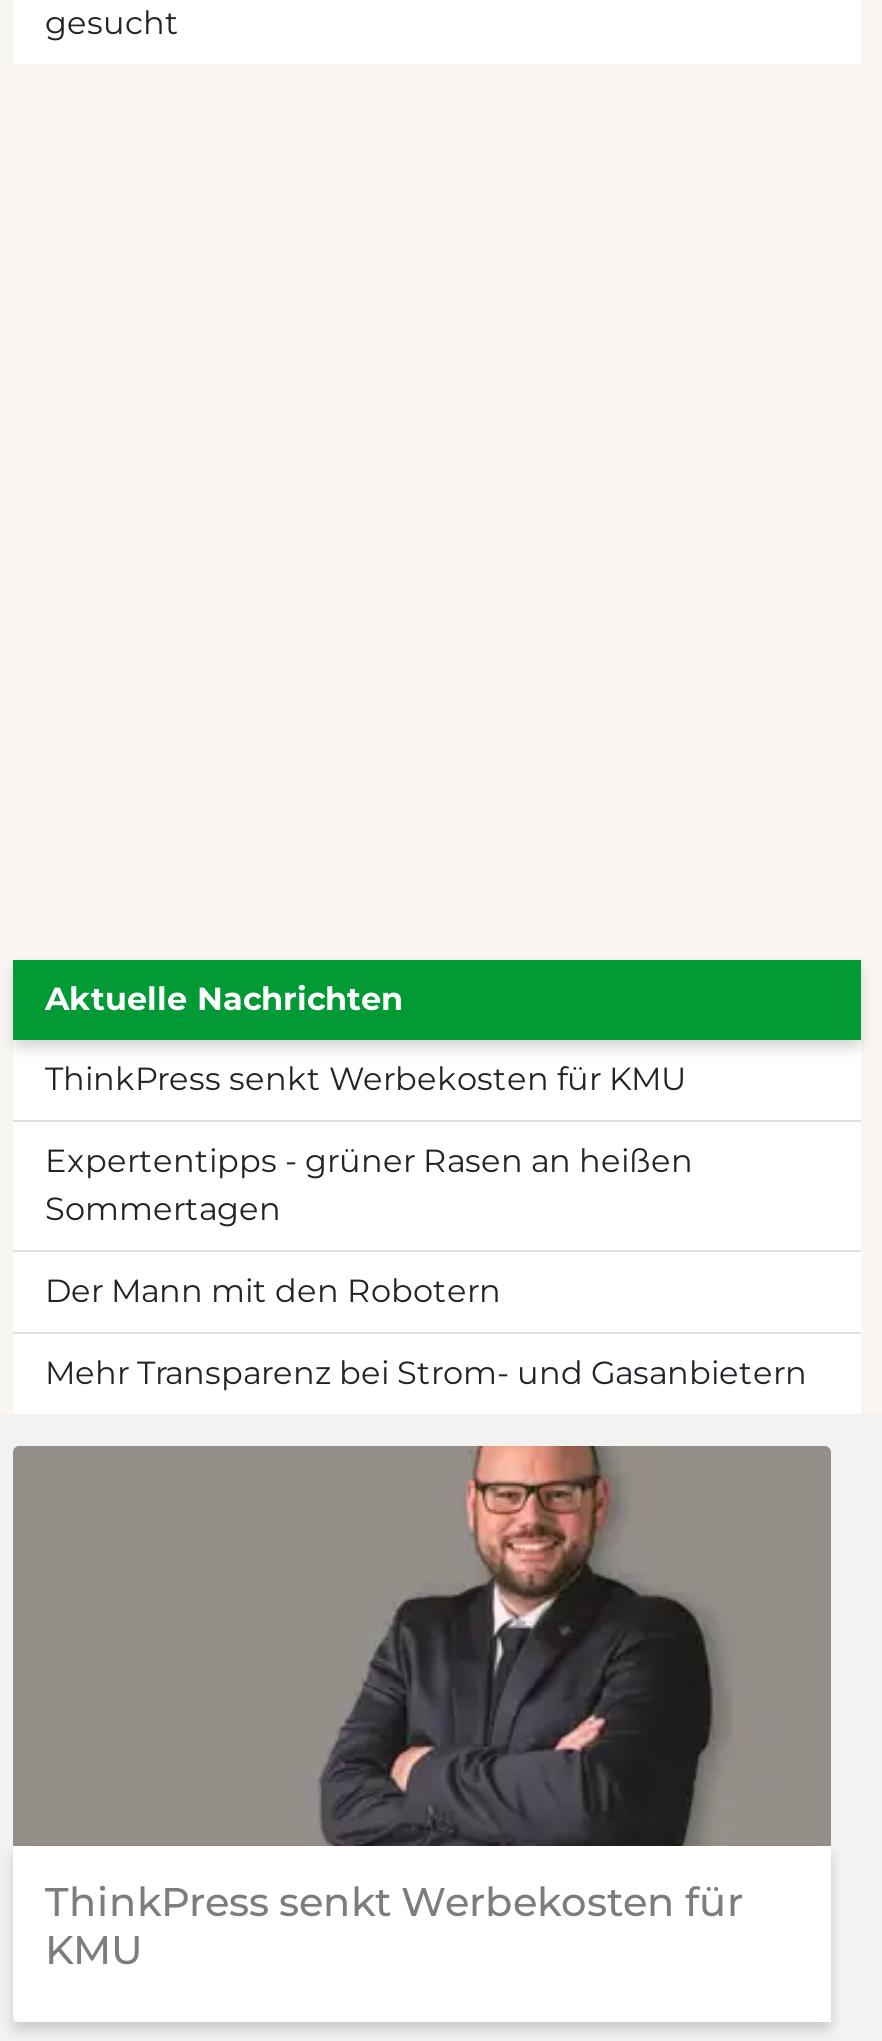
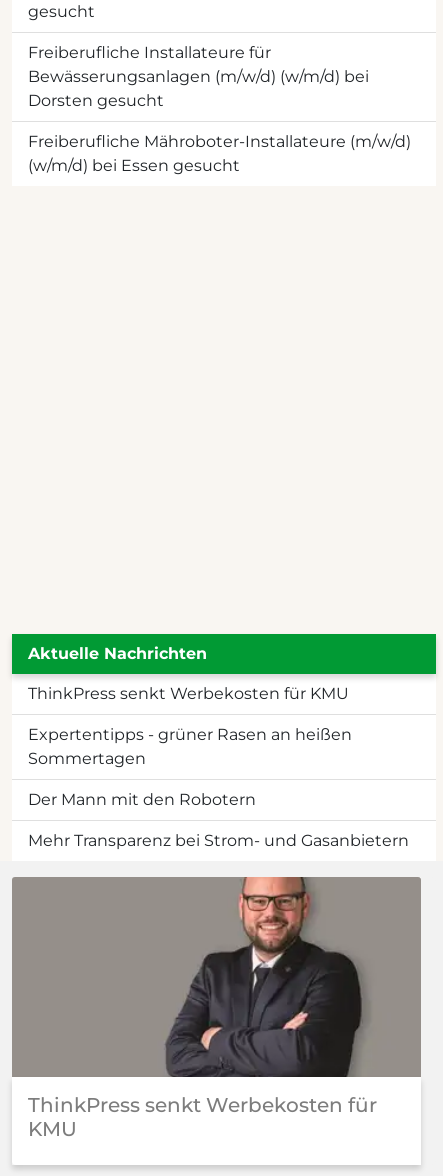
+ Freiberufliche Installateure für
+ Bewässerungsanlagen (m/w/d) (w/m/d) bei
+ Dorsten gesucht
+ Freiberufliche Mähroboter-Installateure (m/w/d)
+ (w/m/d) bei Essen gesucht
